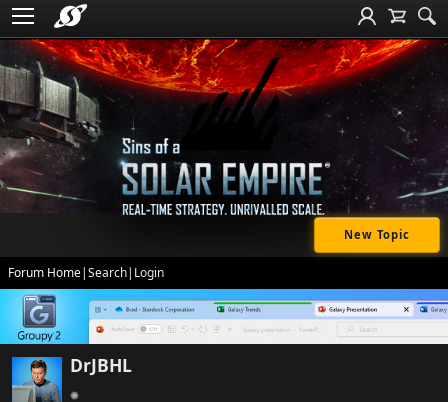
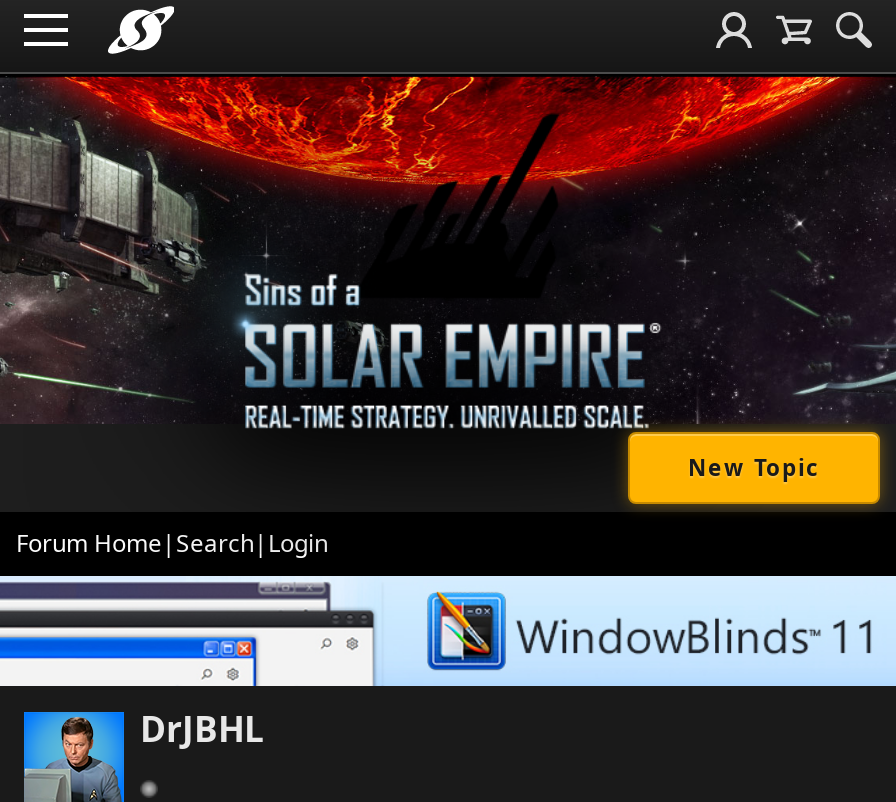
- [image]
+ [image]
